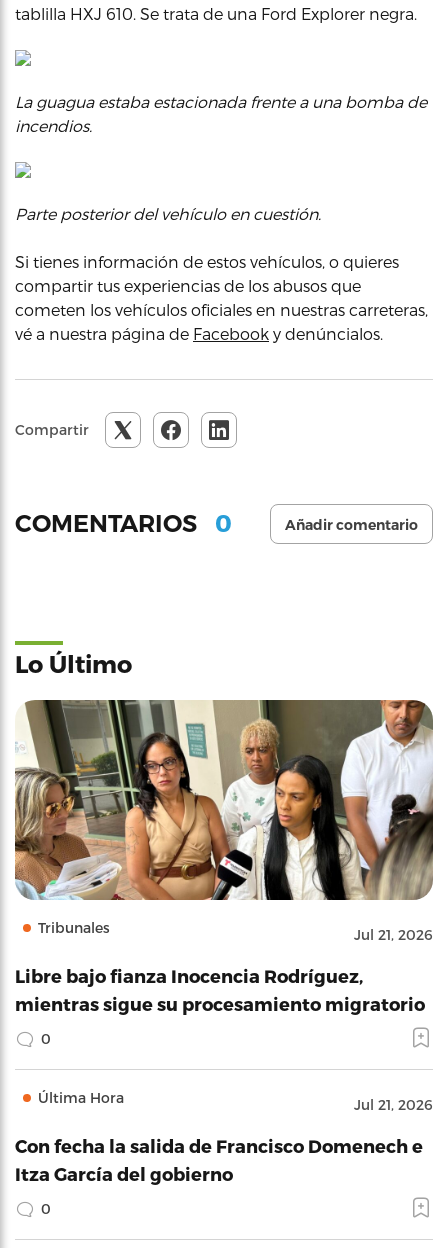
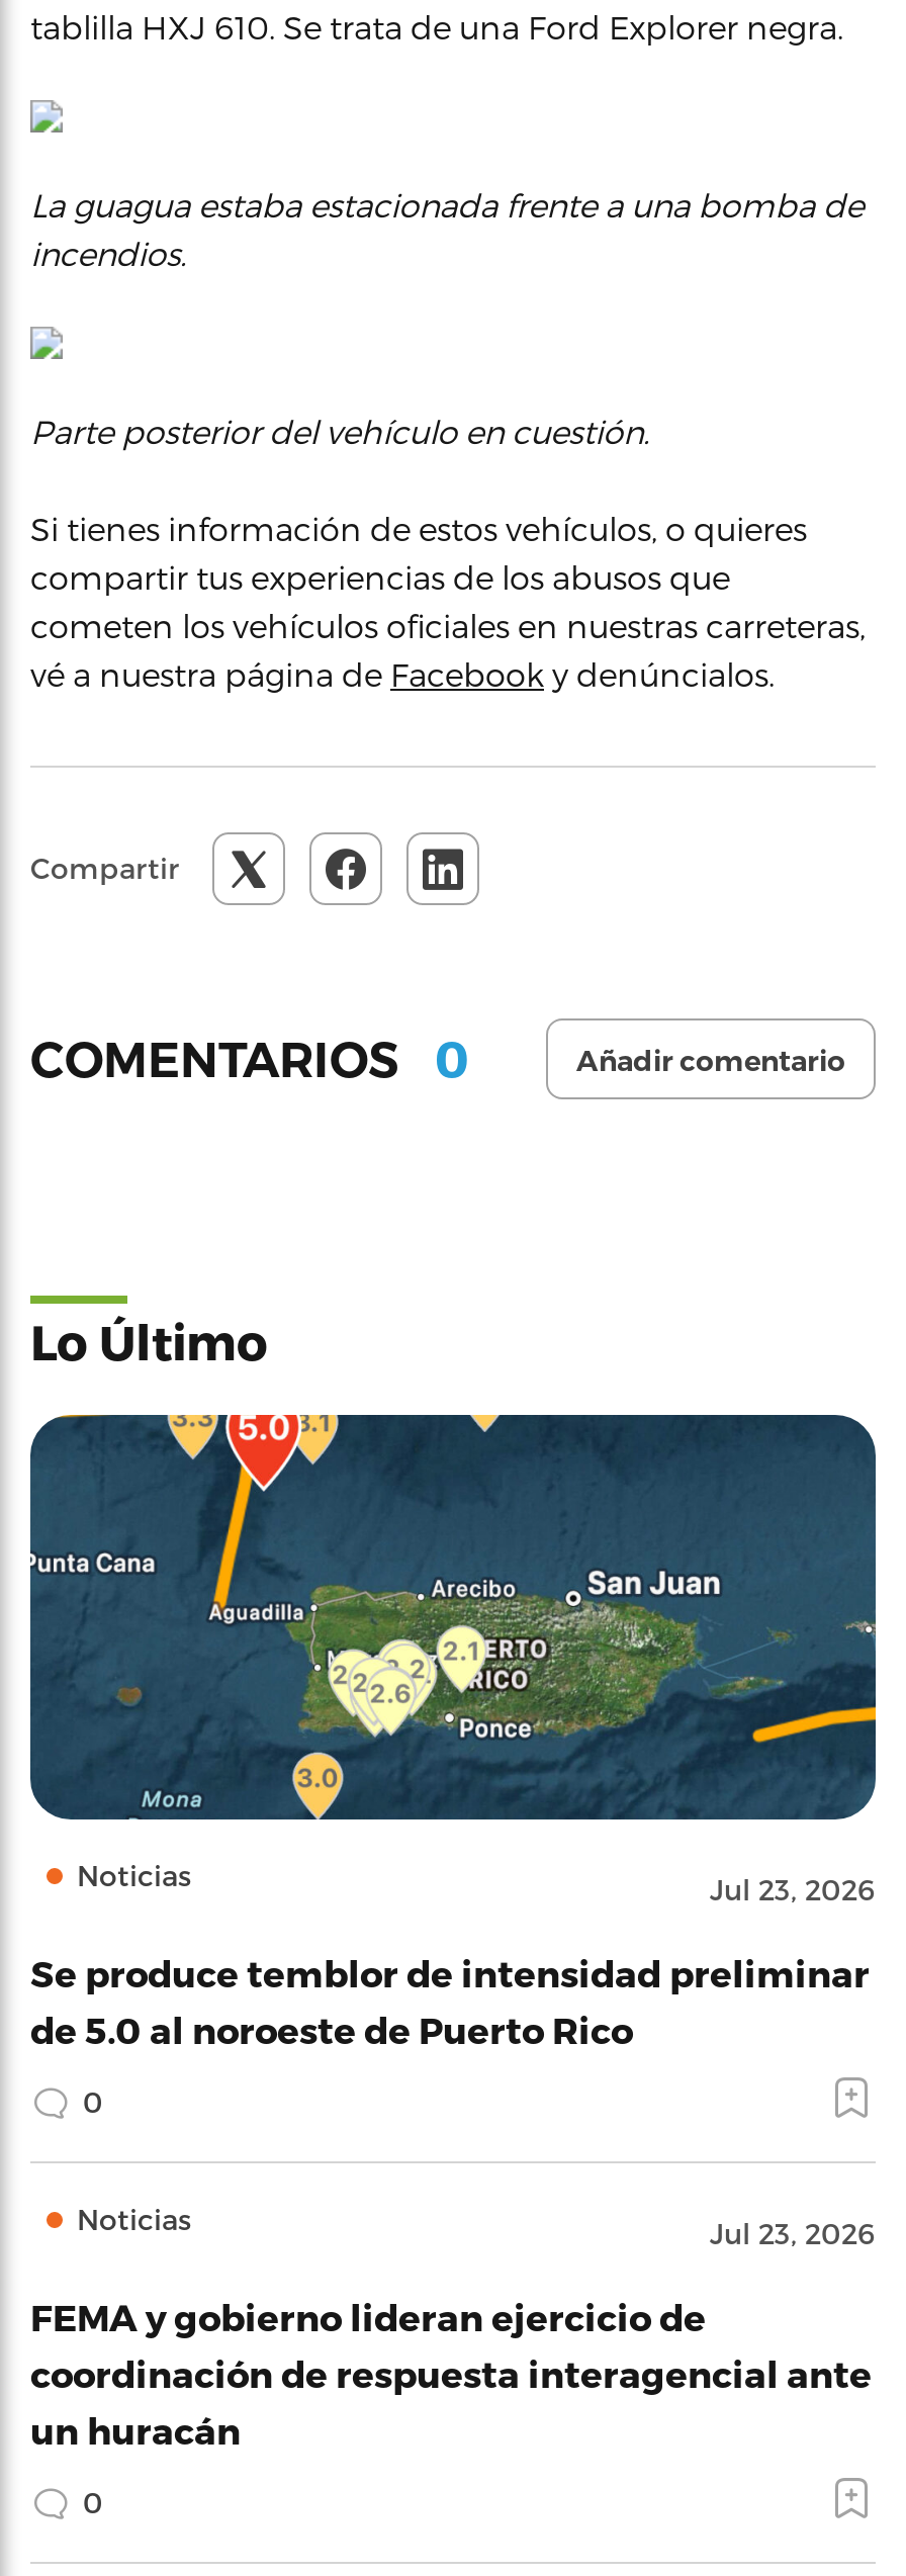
- [image]
- Tribunales
- Jul 21, 2026
+ [image]
+ Noticias
+ Jul 23, 2026

- Libre bajo fianza Inocencia Rodríguez,
- mientras sigue su procesamiento migratorio
+ Se produce temblor de intensidad preliminar
+ de 5.0 al noroeste de Puerto Rico

- Última Hora
- Jul 21, 2026
+ Noticias
+ Jul 23, 2026

- Con fecha la salida de Francisco Domenech e
- Itza García del gobierno
+ FEMA y gobierno lideran ejercicio de
+ coordinación de respuesta interagencial ante
+ un huracán
